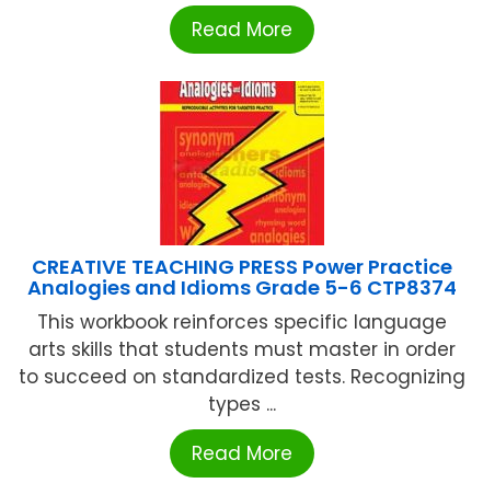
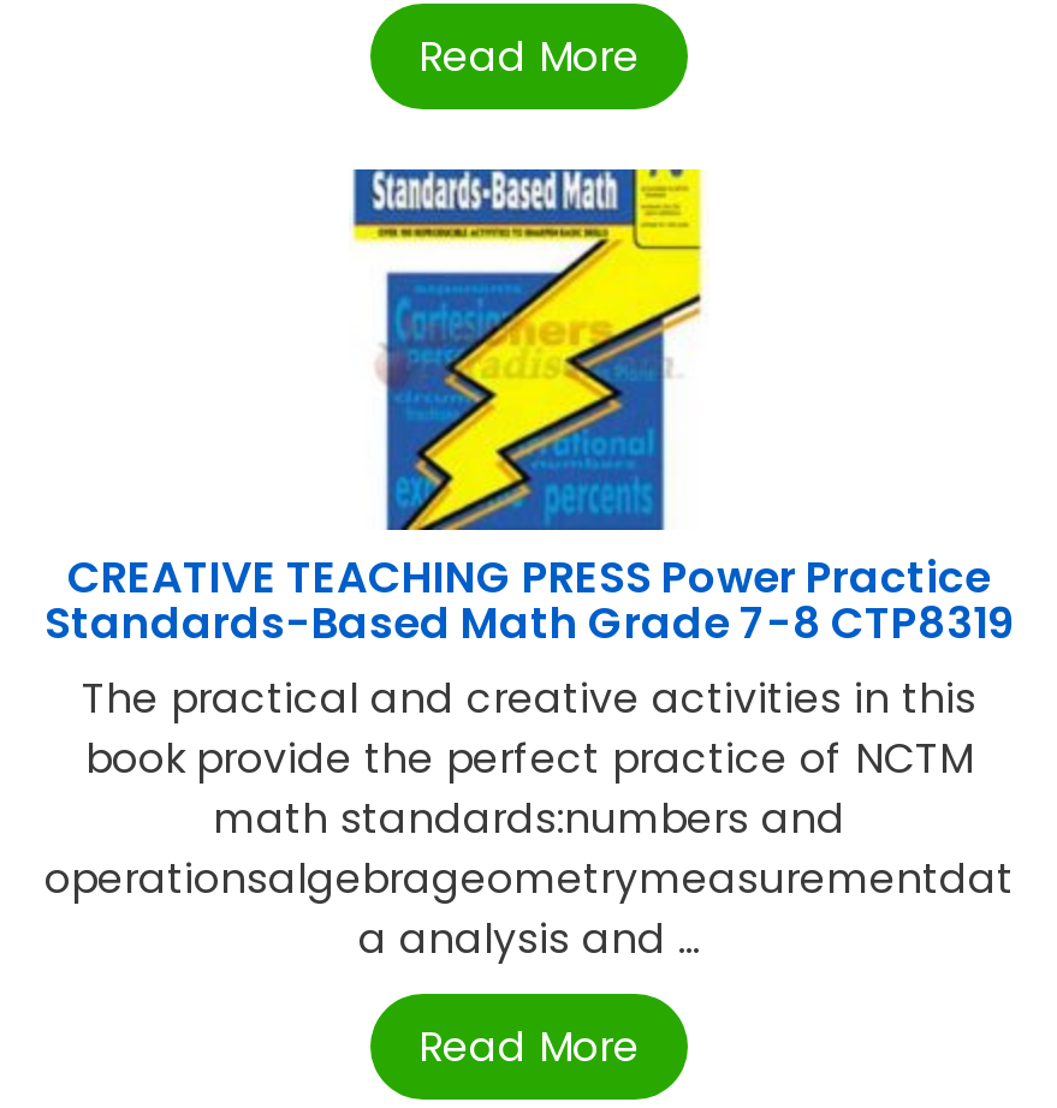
- [image]
- Analogies and Idioms Grade 5-6 CTP8374
- This workbook reinforces specific language
- arts skills that students must master in order
- to succeed on standardized tests. Recognizing
- types ...
+ [image]
+ Standards-Based Math Grade 7-8 CTP8319
+ The practical and creative activities in this
+ book provide the perfect practice of NCTM
+ math standards:numbers and
+ operationsalgebrageometrymeasurementdat
+ a analysis and ...
